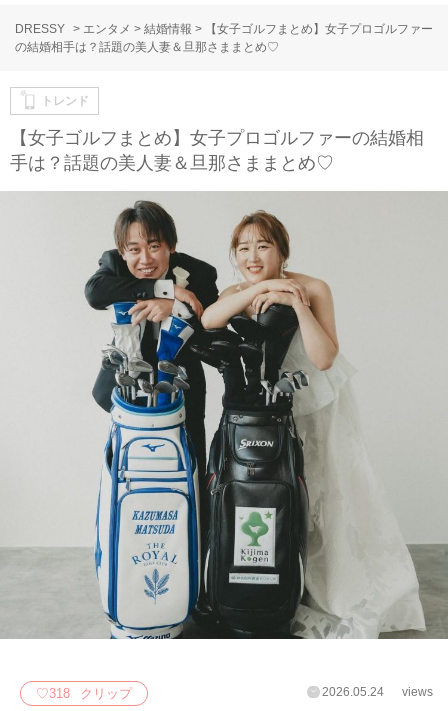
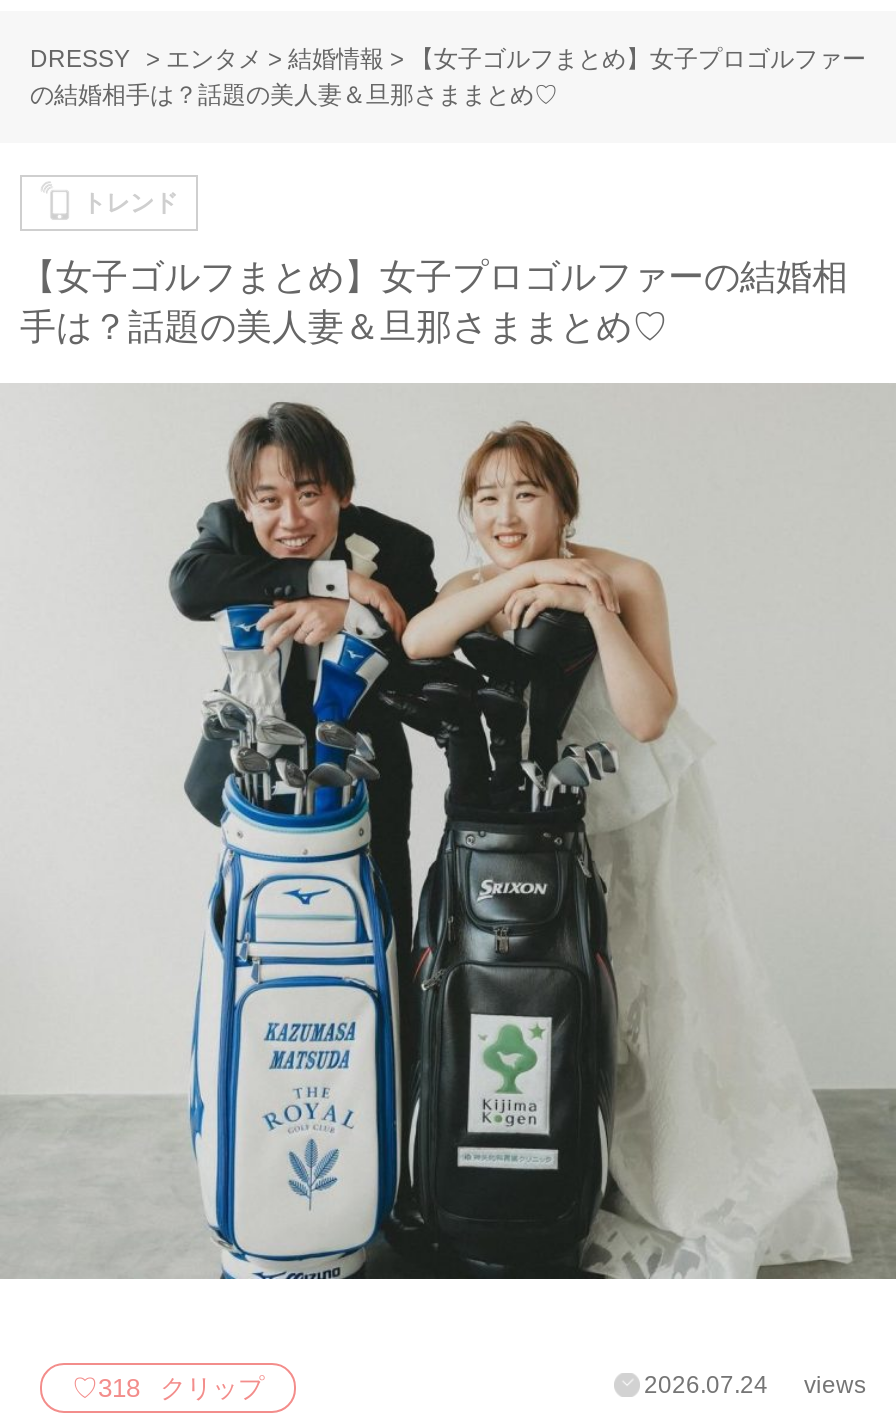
- 2026.05.24 views
+ 2026.07.24 views
